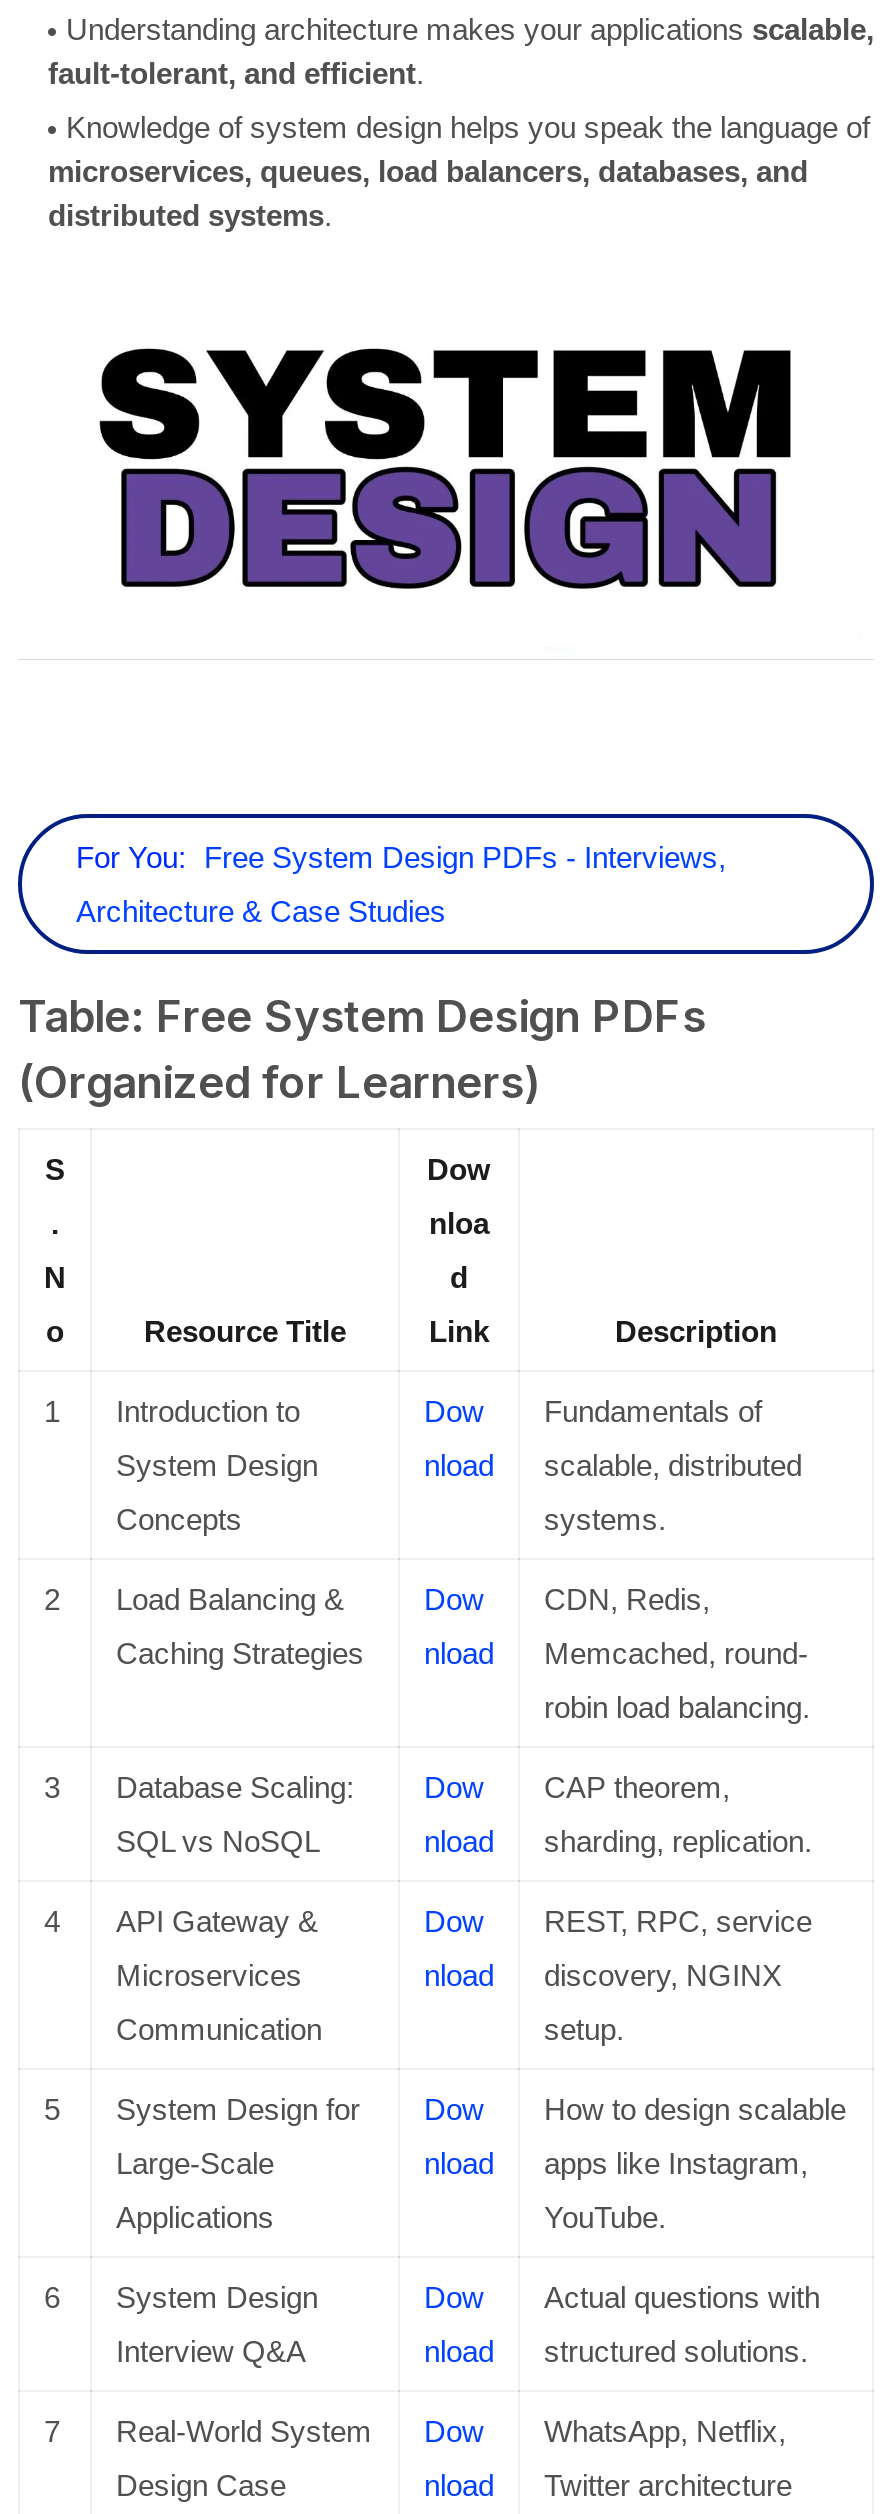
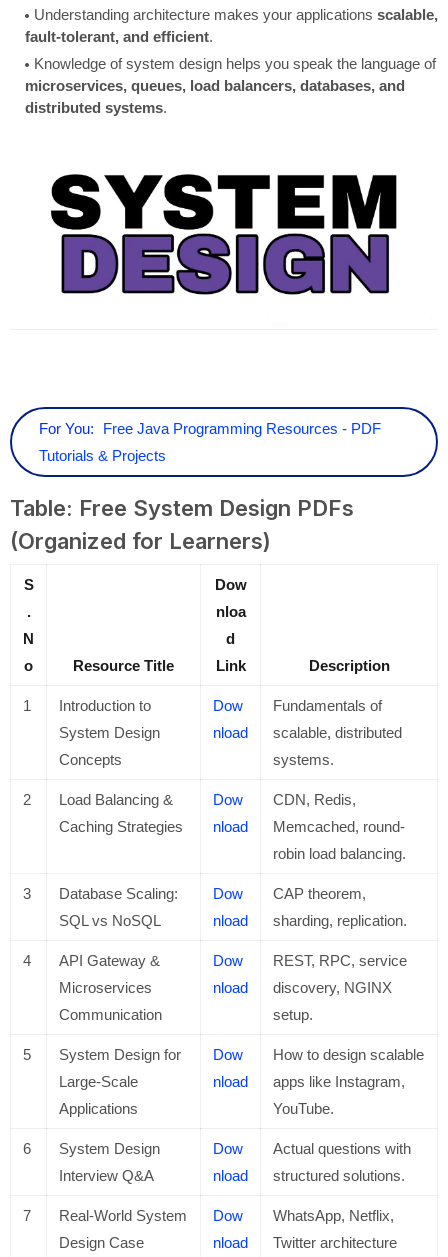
- For You: Free System Design PDFs - Interviews,
+ For You: Free Java Programming Resources - PDF

- Architecture & Case Studies
+ Tutorials & Projects
